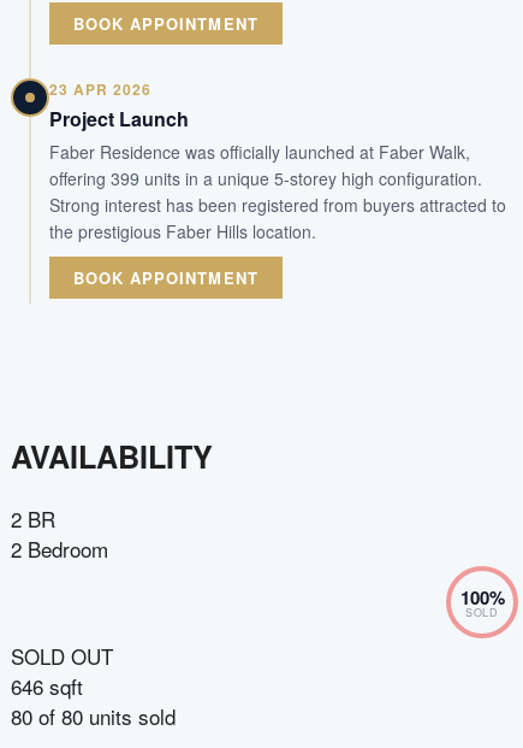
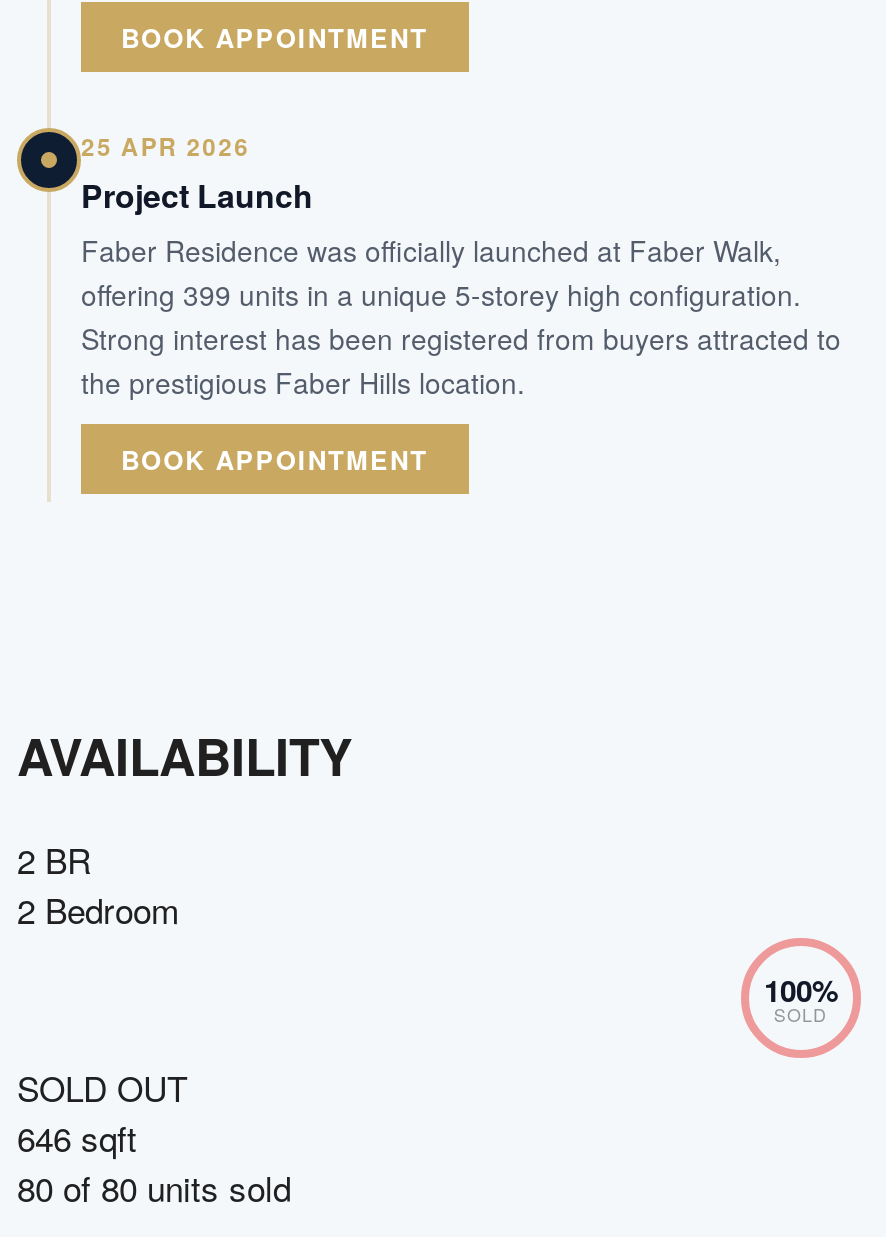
- 23 APR 2026
+ 25 APR 2026
